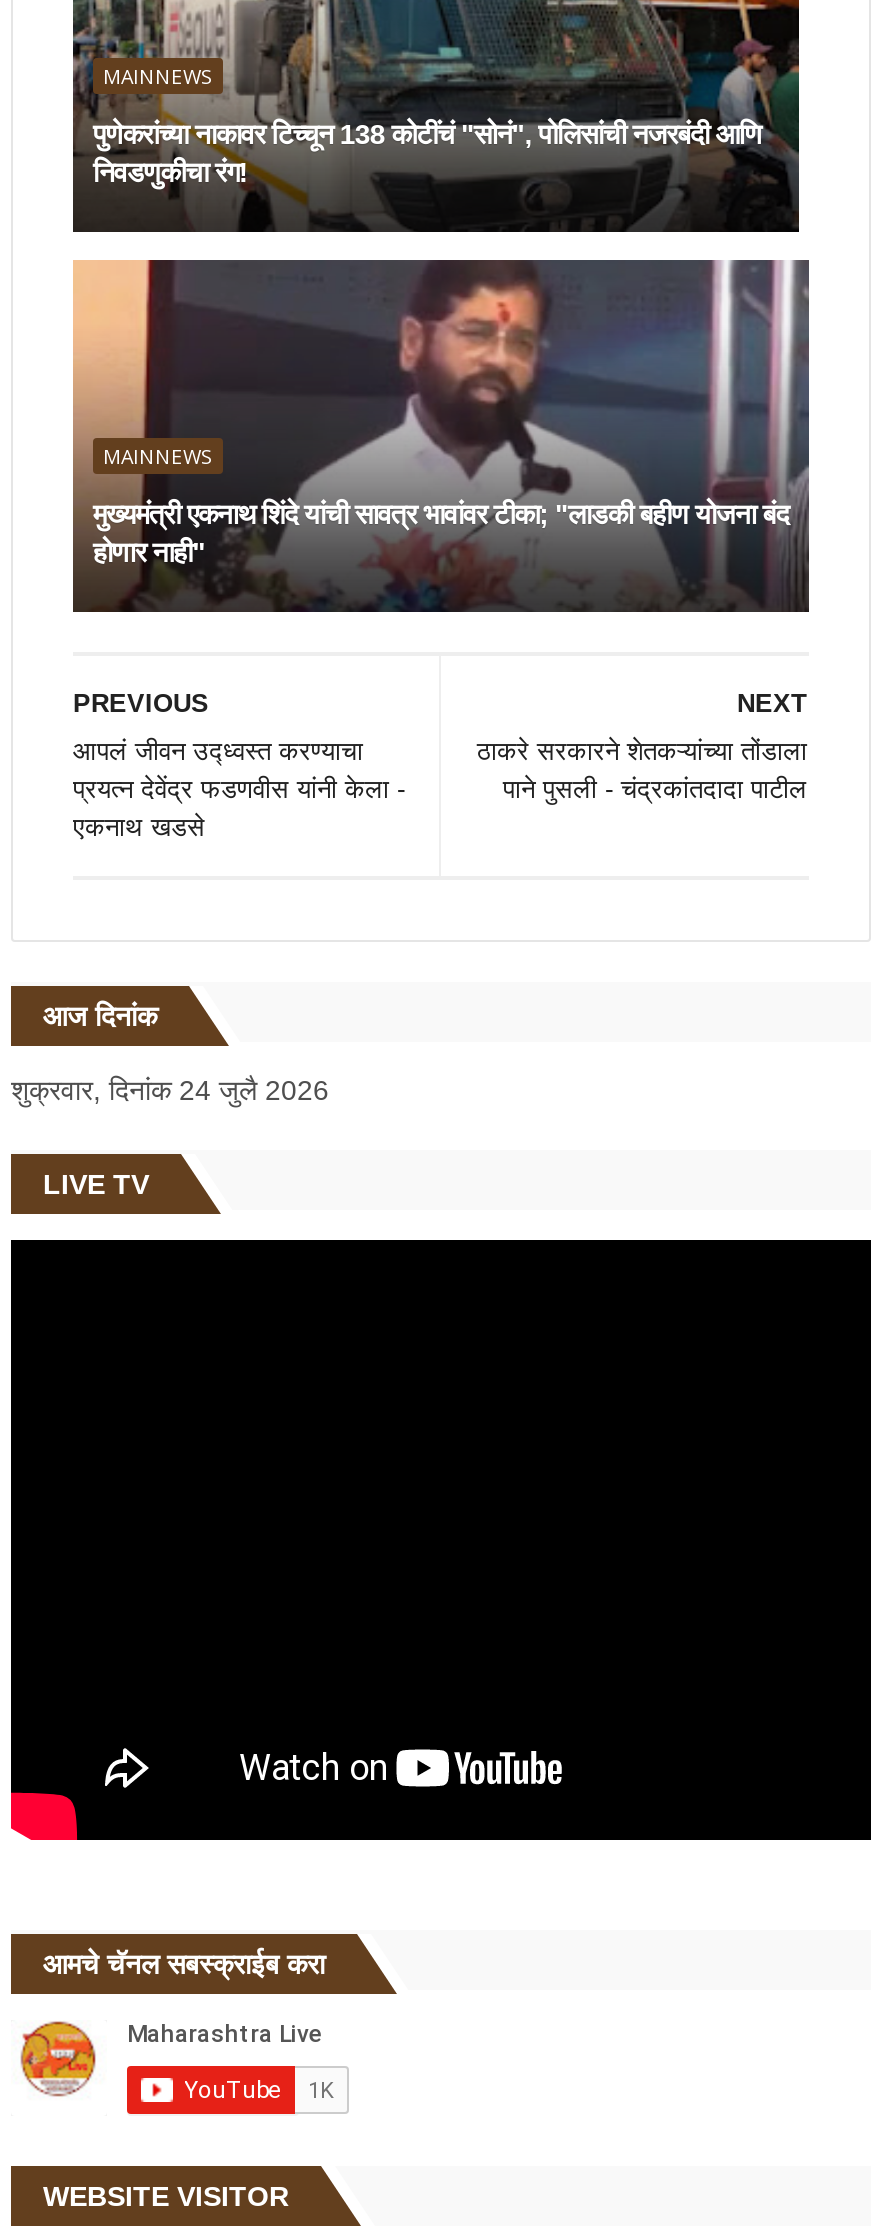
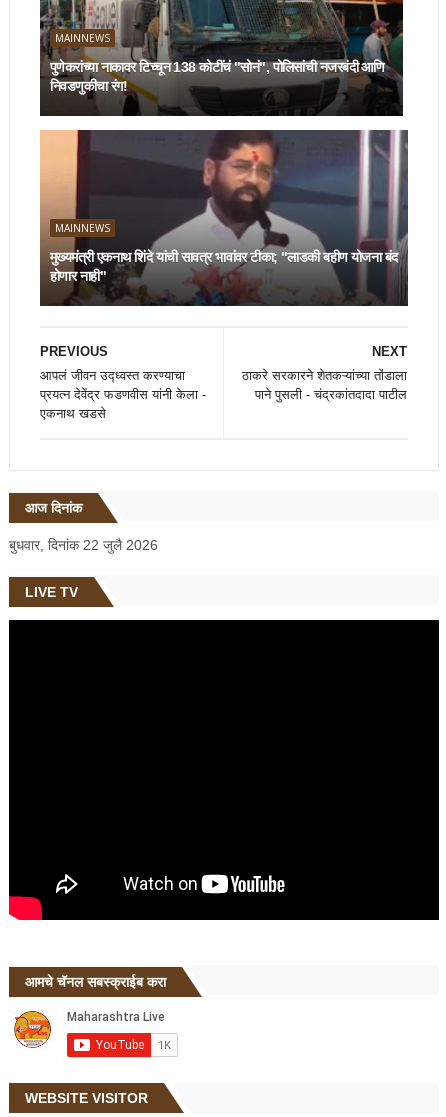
- शुक्रवार, दिनांक 24 जुलै 2026
+ बुधवार, दिनांक 22 जुलै 2026
